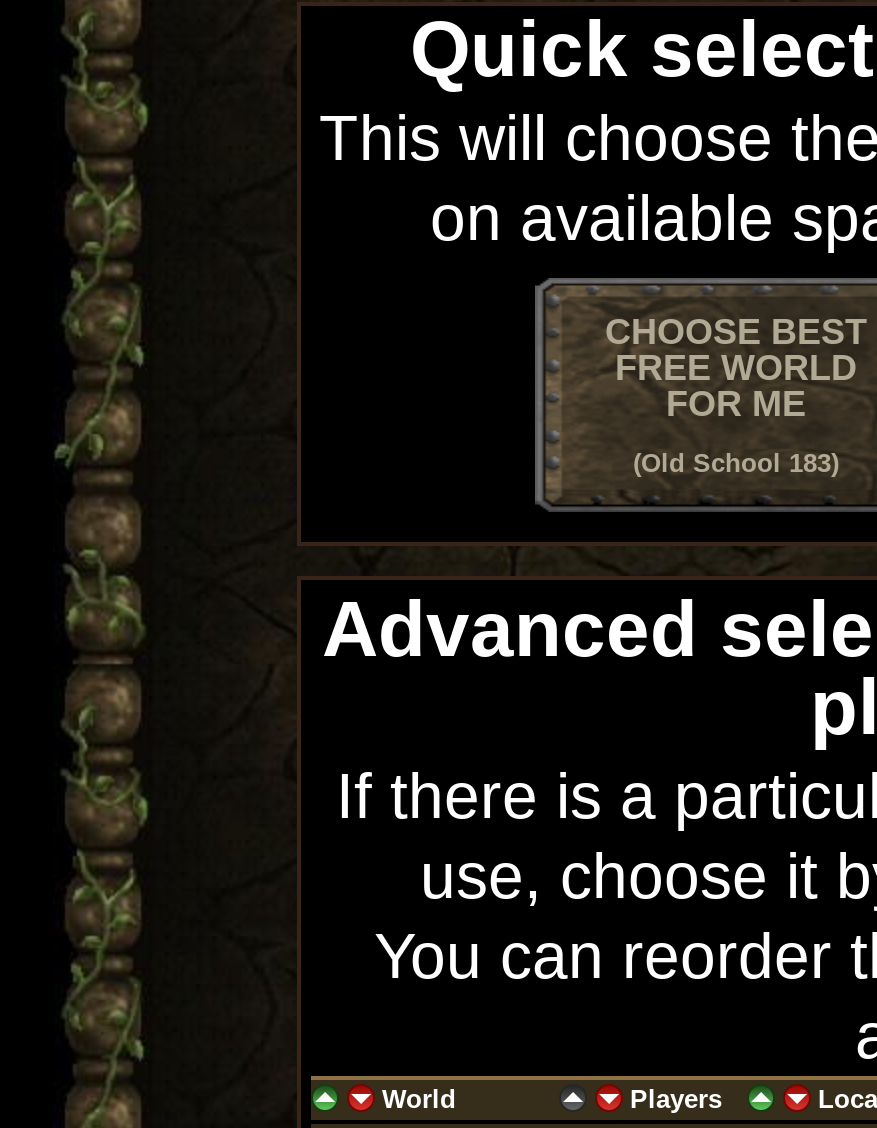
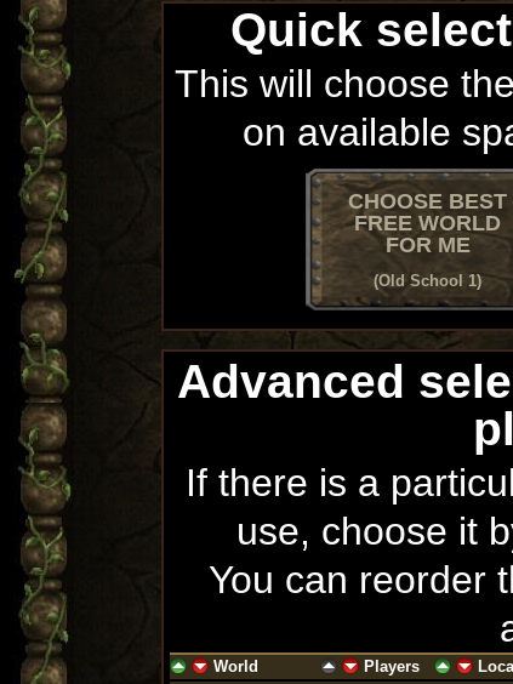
- (Old School 183)
+ (Old School 1)
